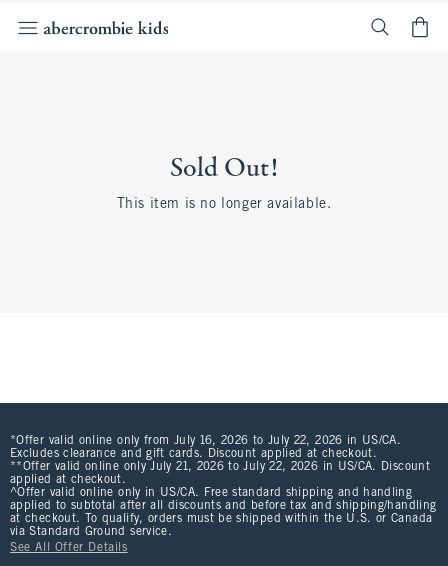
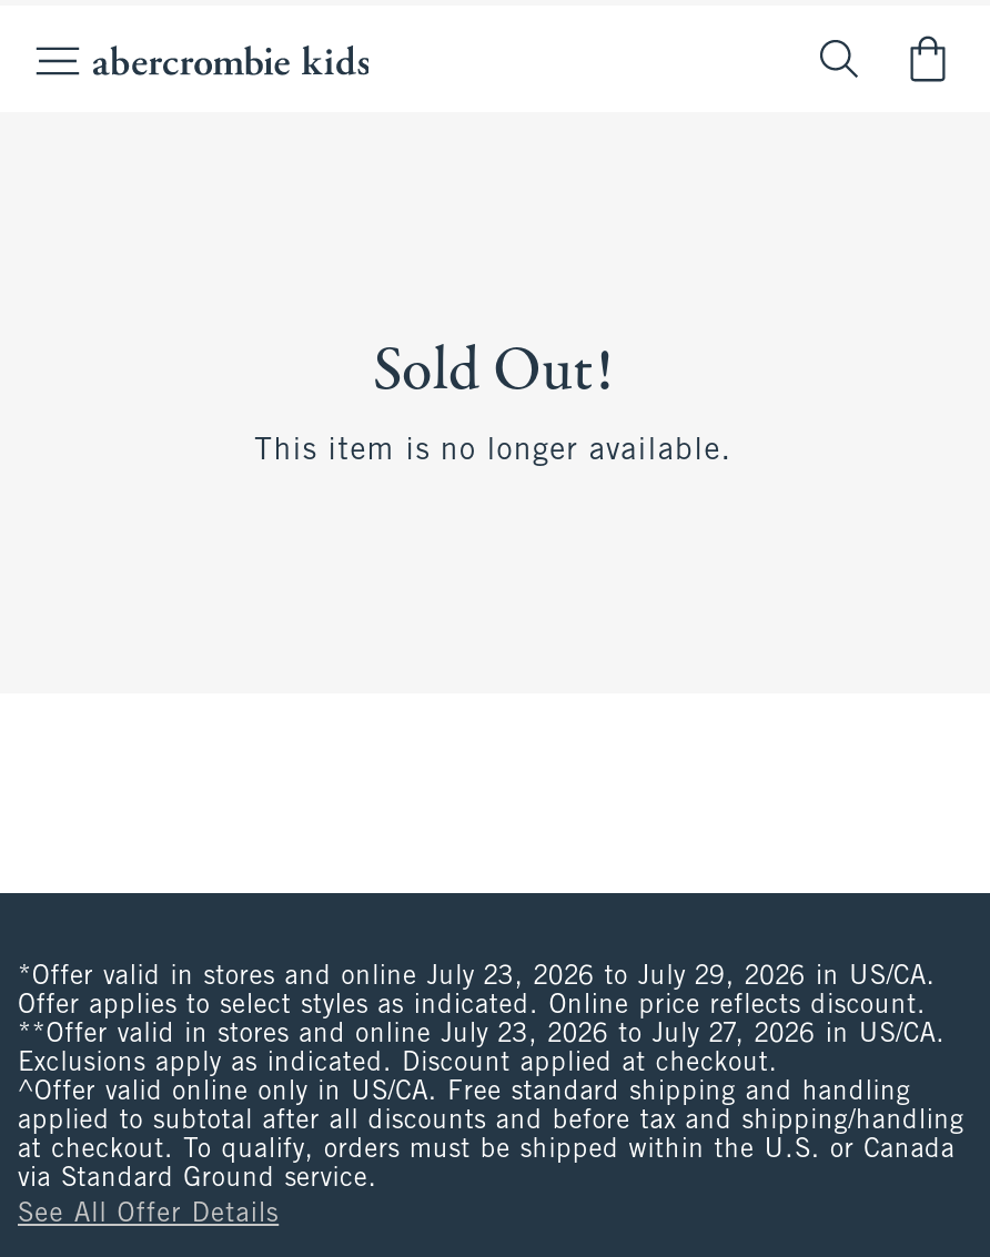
- *Offer valid online only from July 16, 2026 to July 22, 2026 in US/CA.
- Excludes clearance and gift cards. Discount applied at checkout.
- **Offer valid online only July 21, 2026 to July 22, 2026 in US/CA. Discount
- applied at checkout.
+ *Offer valid in stores and online July 23, 2026 to July 29, 2026 in US/CA.
+ Offer applies to select styles as indicated. Online price reflects discount.
+ **Offer valid in stores and online July 23, 2026 to July 27, 2026 in US/CA.
+ Exclusions apply as indicated. Discount applied at checkout.
